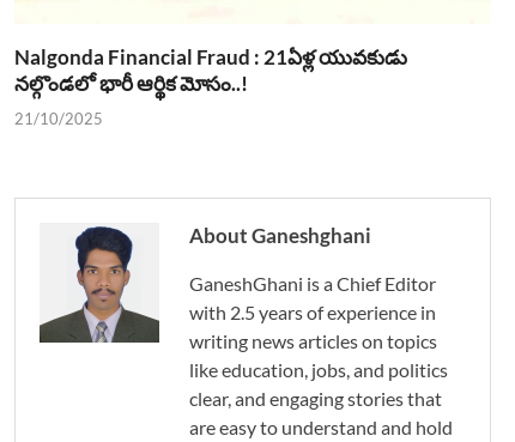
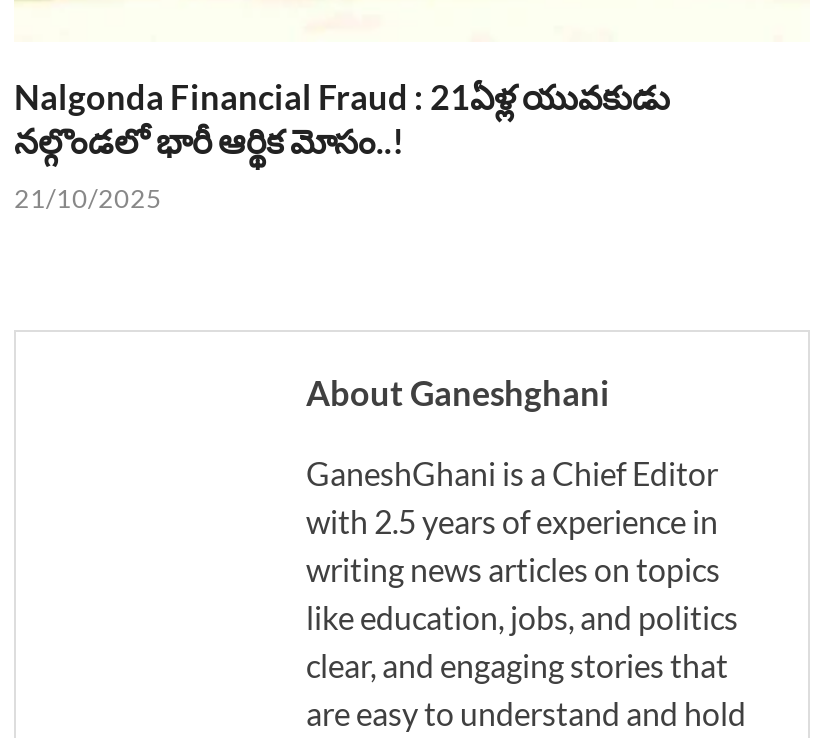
- [image]
